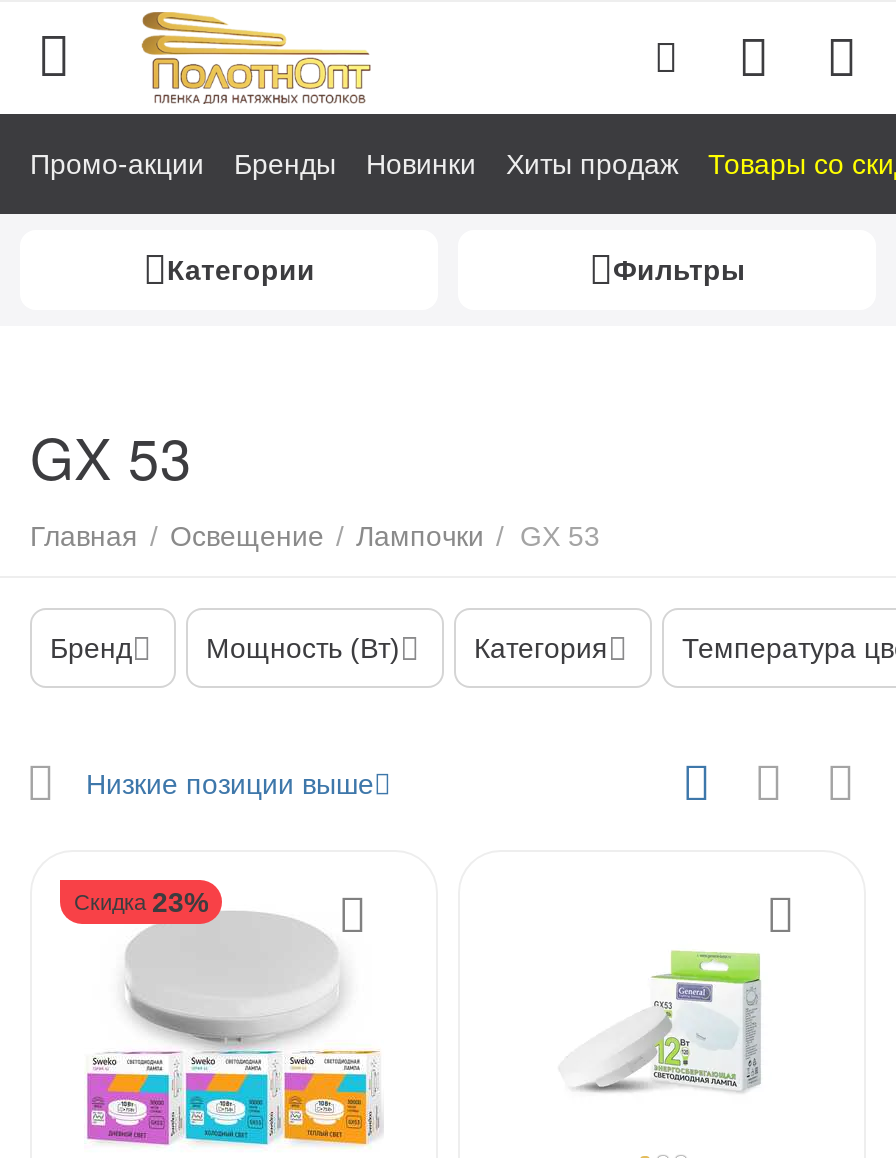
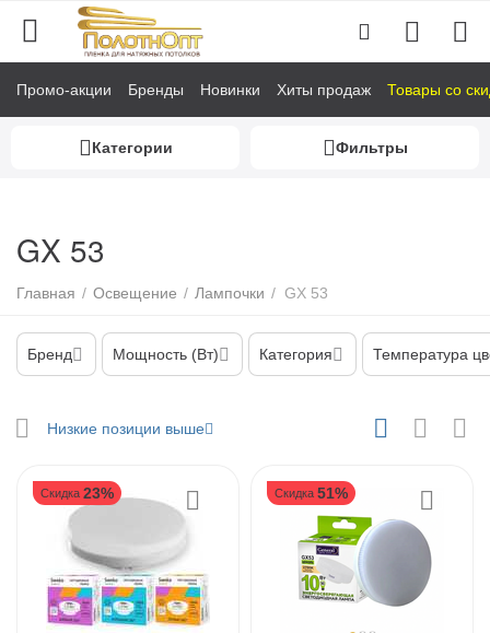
+ Скидка 51%

- [image]
+ [image]
